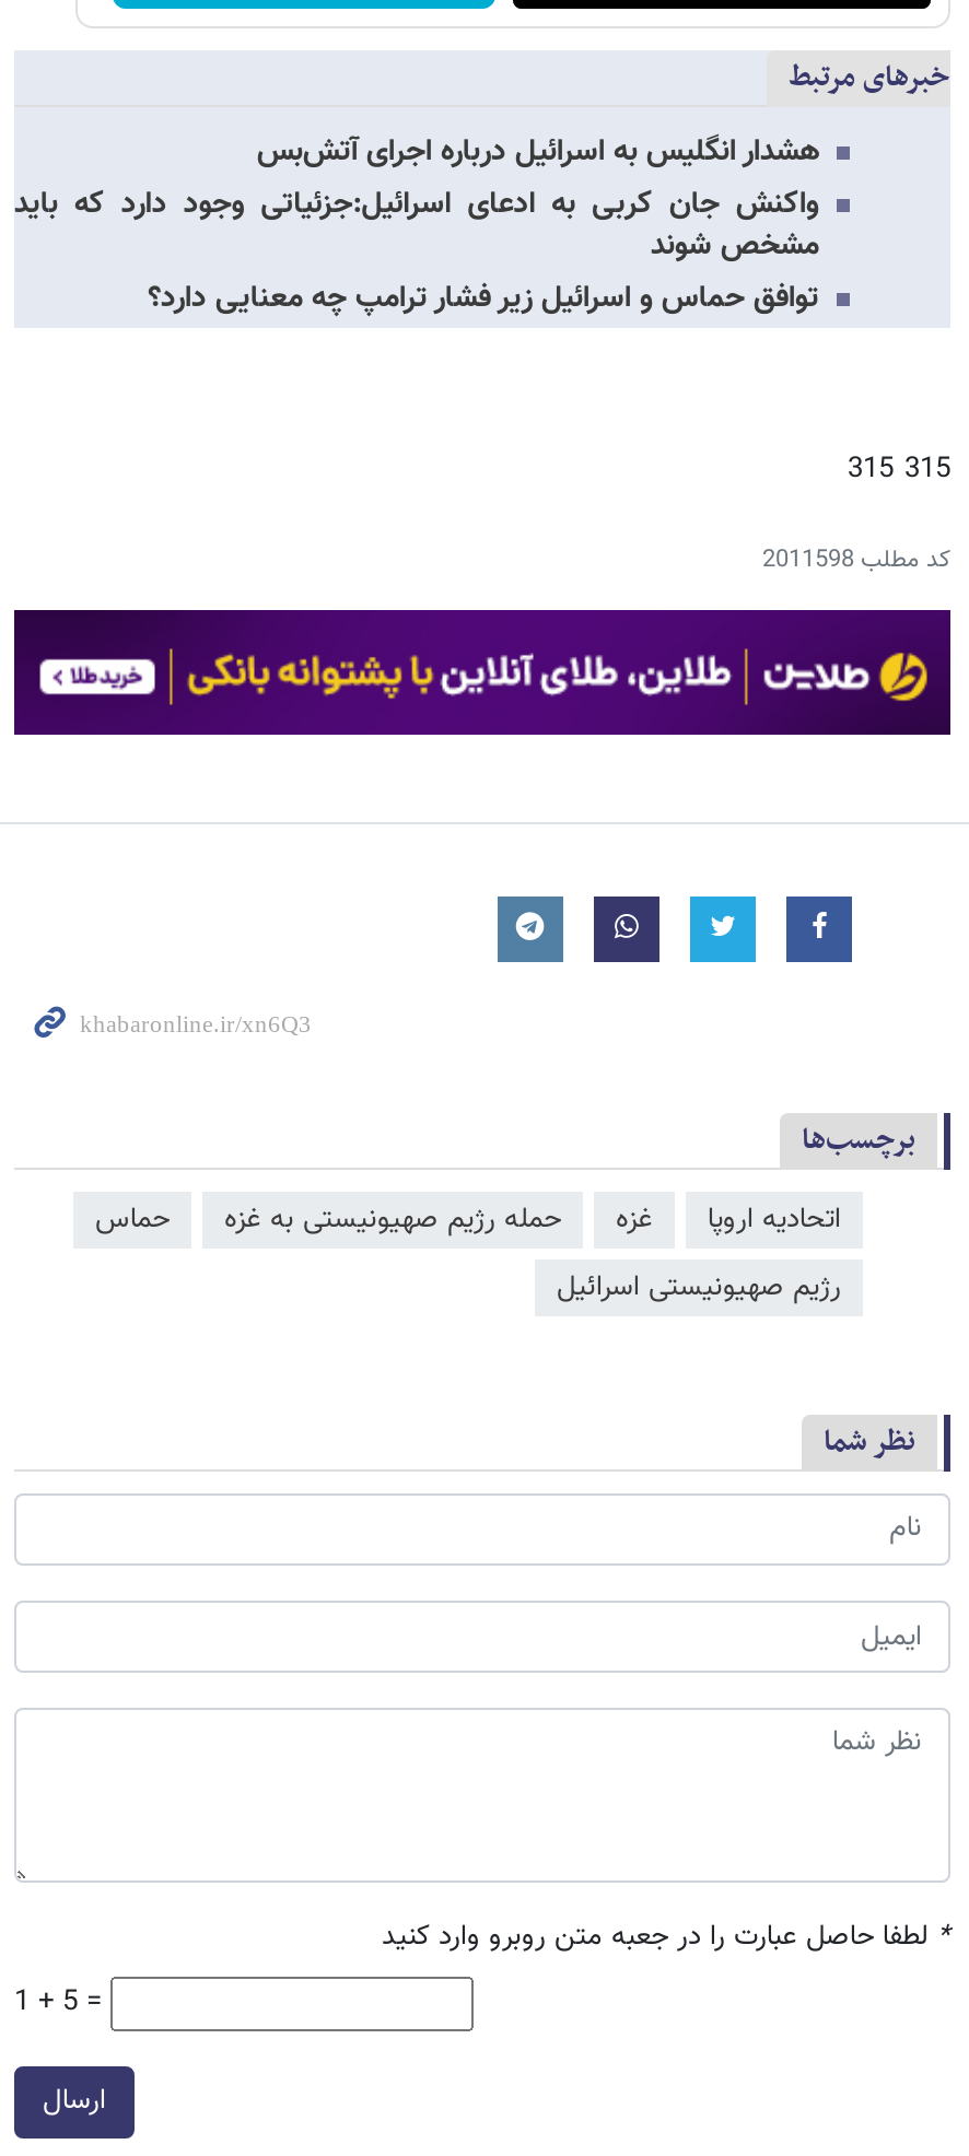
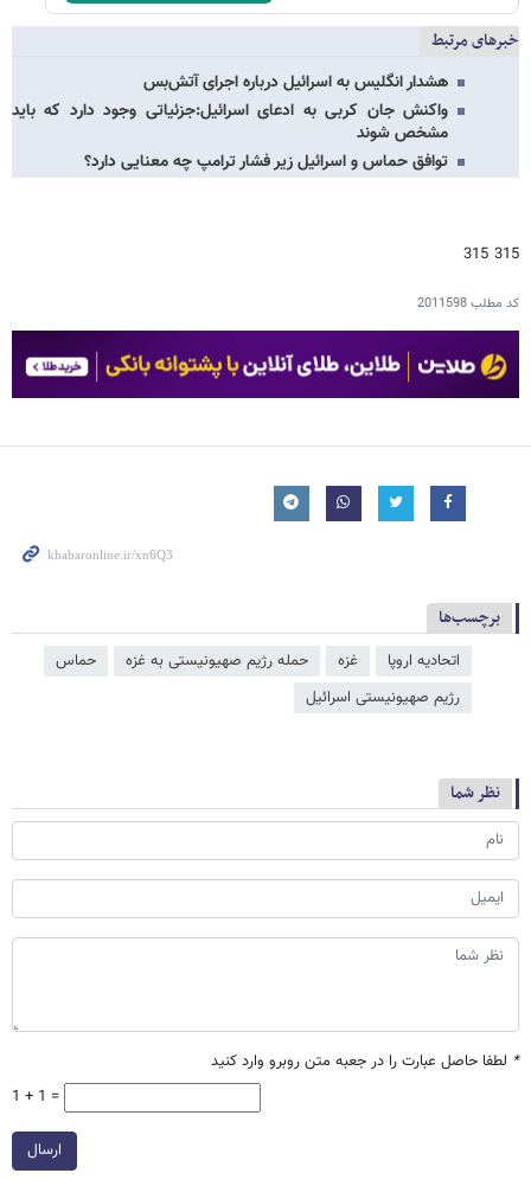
- 1 + 5 =
+ 1 + 1 =
